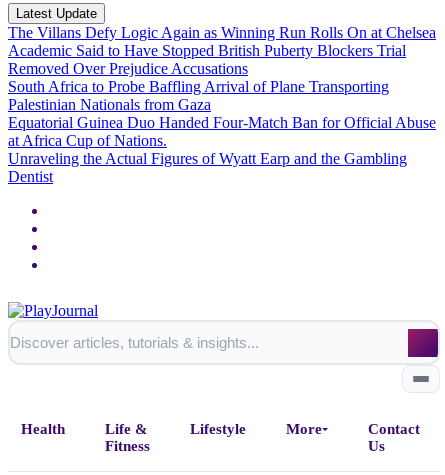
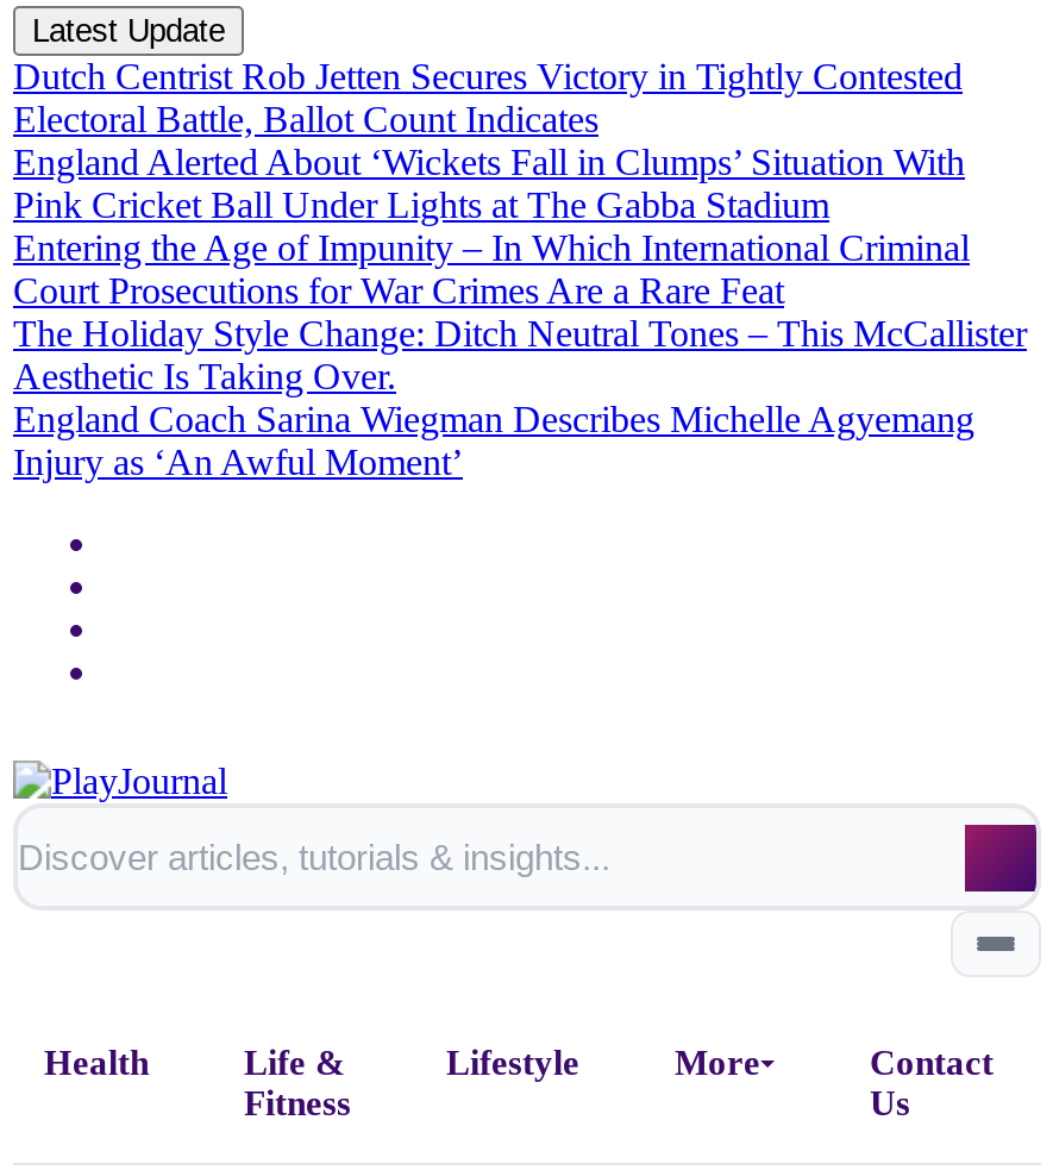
- The Villans Defy Logic Again as Winning Run Rolls On at Chelsea
- Academic Said to Have Stopped British Puberty Blockers Trial
- Removed Over Prejudice Accusations
- South Africa to Probe Baffling Arrival of Plane Transporting
- Palestinian Nationals from Gaza
- Equatorial Guinea Duo Handed Four-Match Ban for Official Abuse
- at Africa Cup of Nations.
- Unraveling the Actual Figures of Wyatt Earp and the Gambling
- Dentist
+ Dutch Centrist Rob Jetten Secures Victory in Tightly Contested
+ Electoral Battle, Ballot Count Indicates
+ England Alerted About ‘Wickets Fall in Clumps’ Situation With
+ Pink Cricket Ball Under Lights at The Gabba Stadium
+ Entering the Age of Impunity – In Which International Criminal
+ Court Prosecutions for War Crimes Are a Rare Feat
+ The Holiday Style Change: Ditch Neutral Tones – This McCallister
+ Aesthetic Is Taking Over.
+ England Coach Sarina Wiegman Describes Michelle Agyemang
+ Injury as ‘An Awful Moment’
